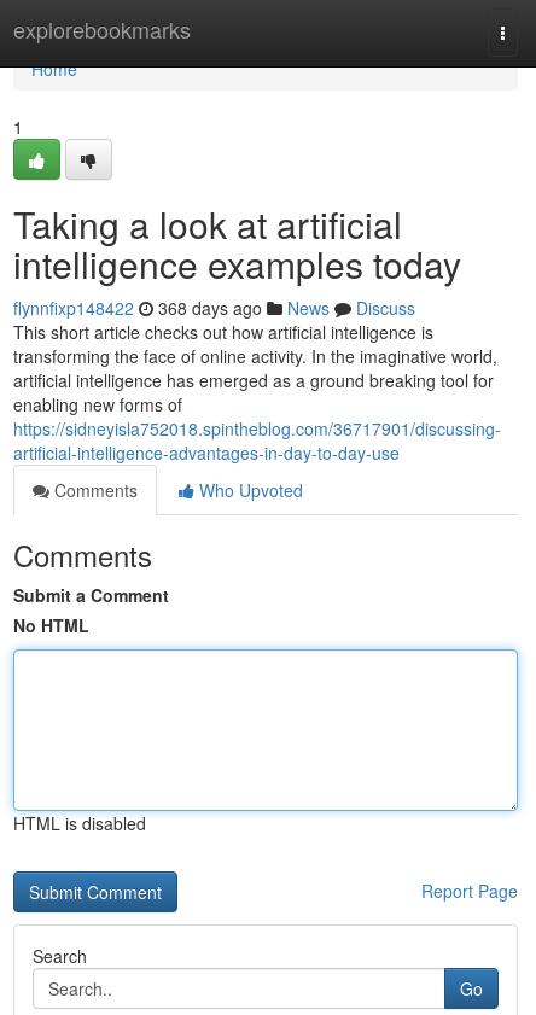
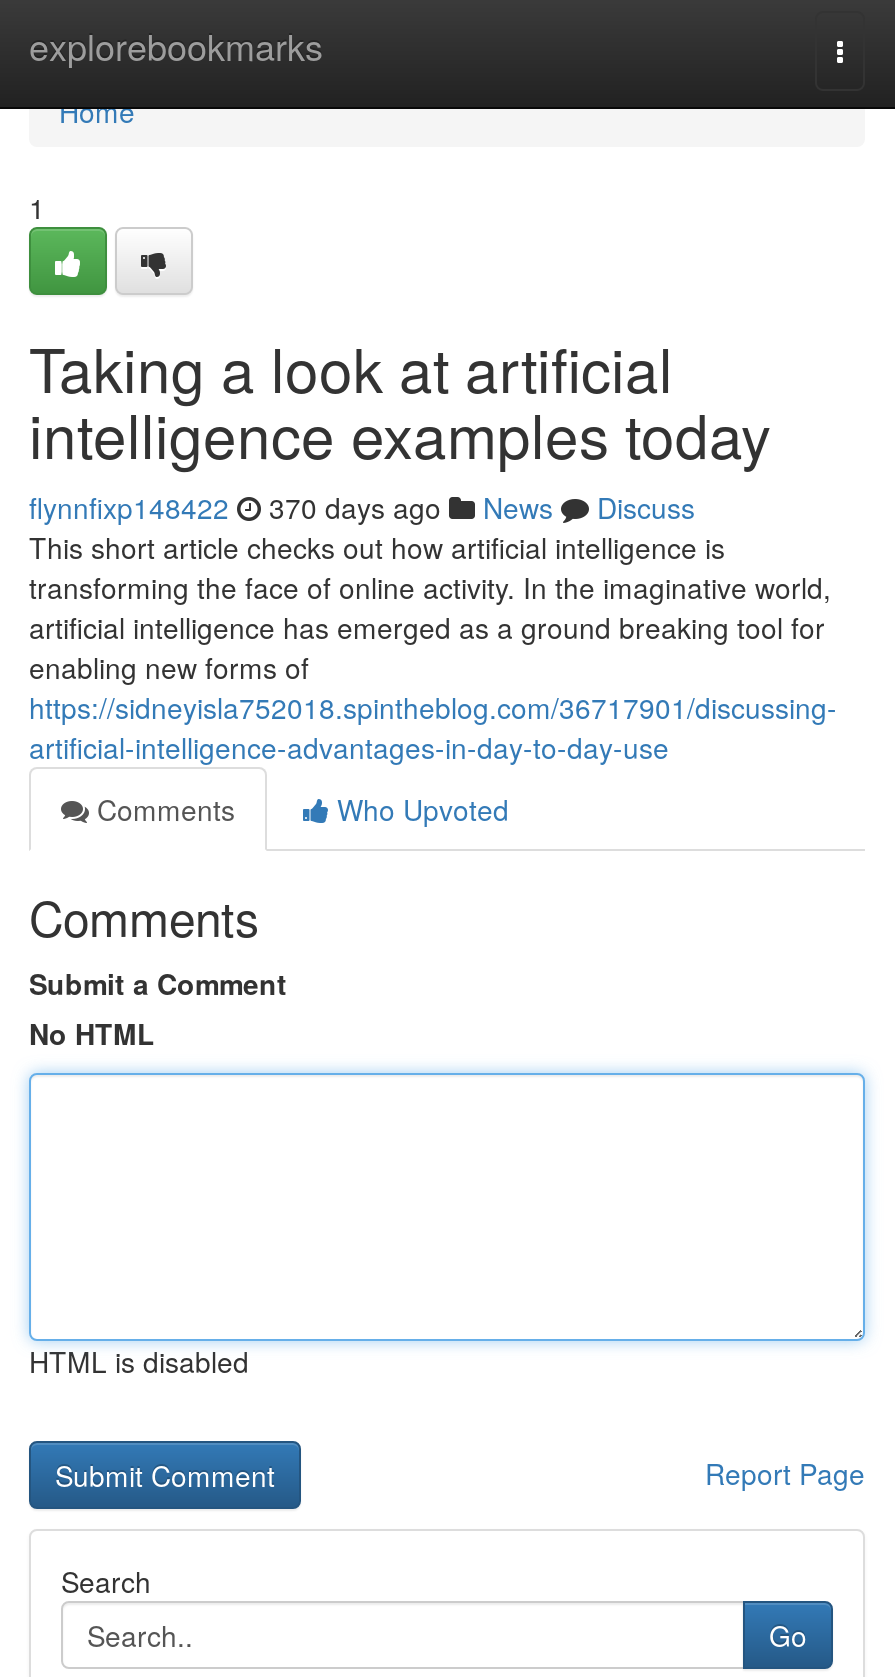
- flynnfixp148422 368 days ago News Discuss
+ flynnfixp148422 370 days ago News Discuss
